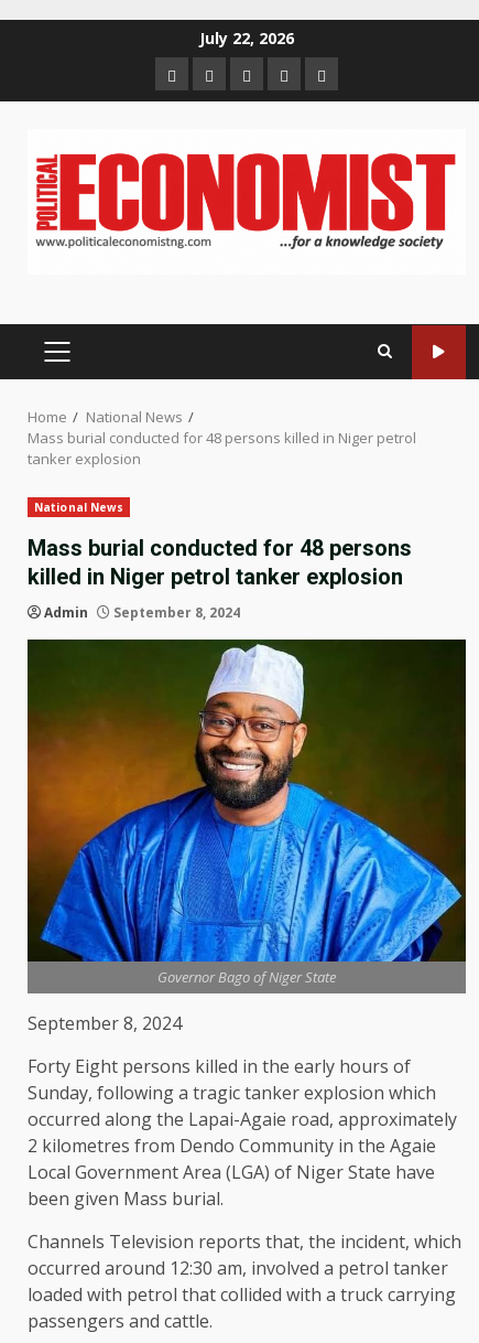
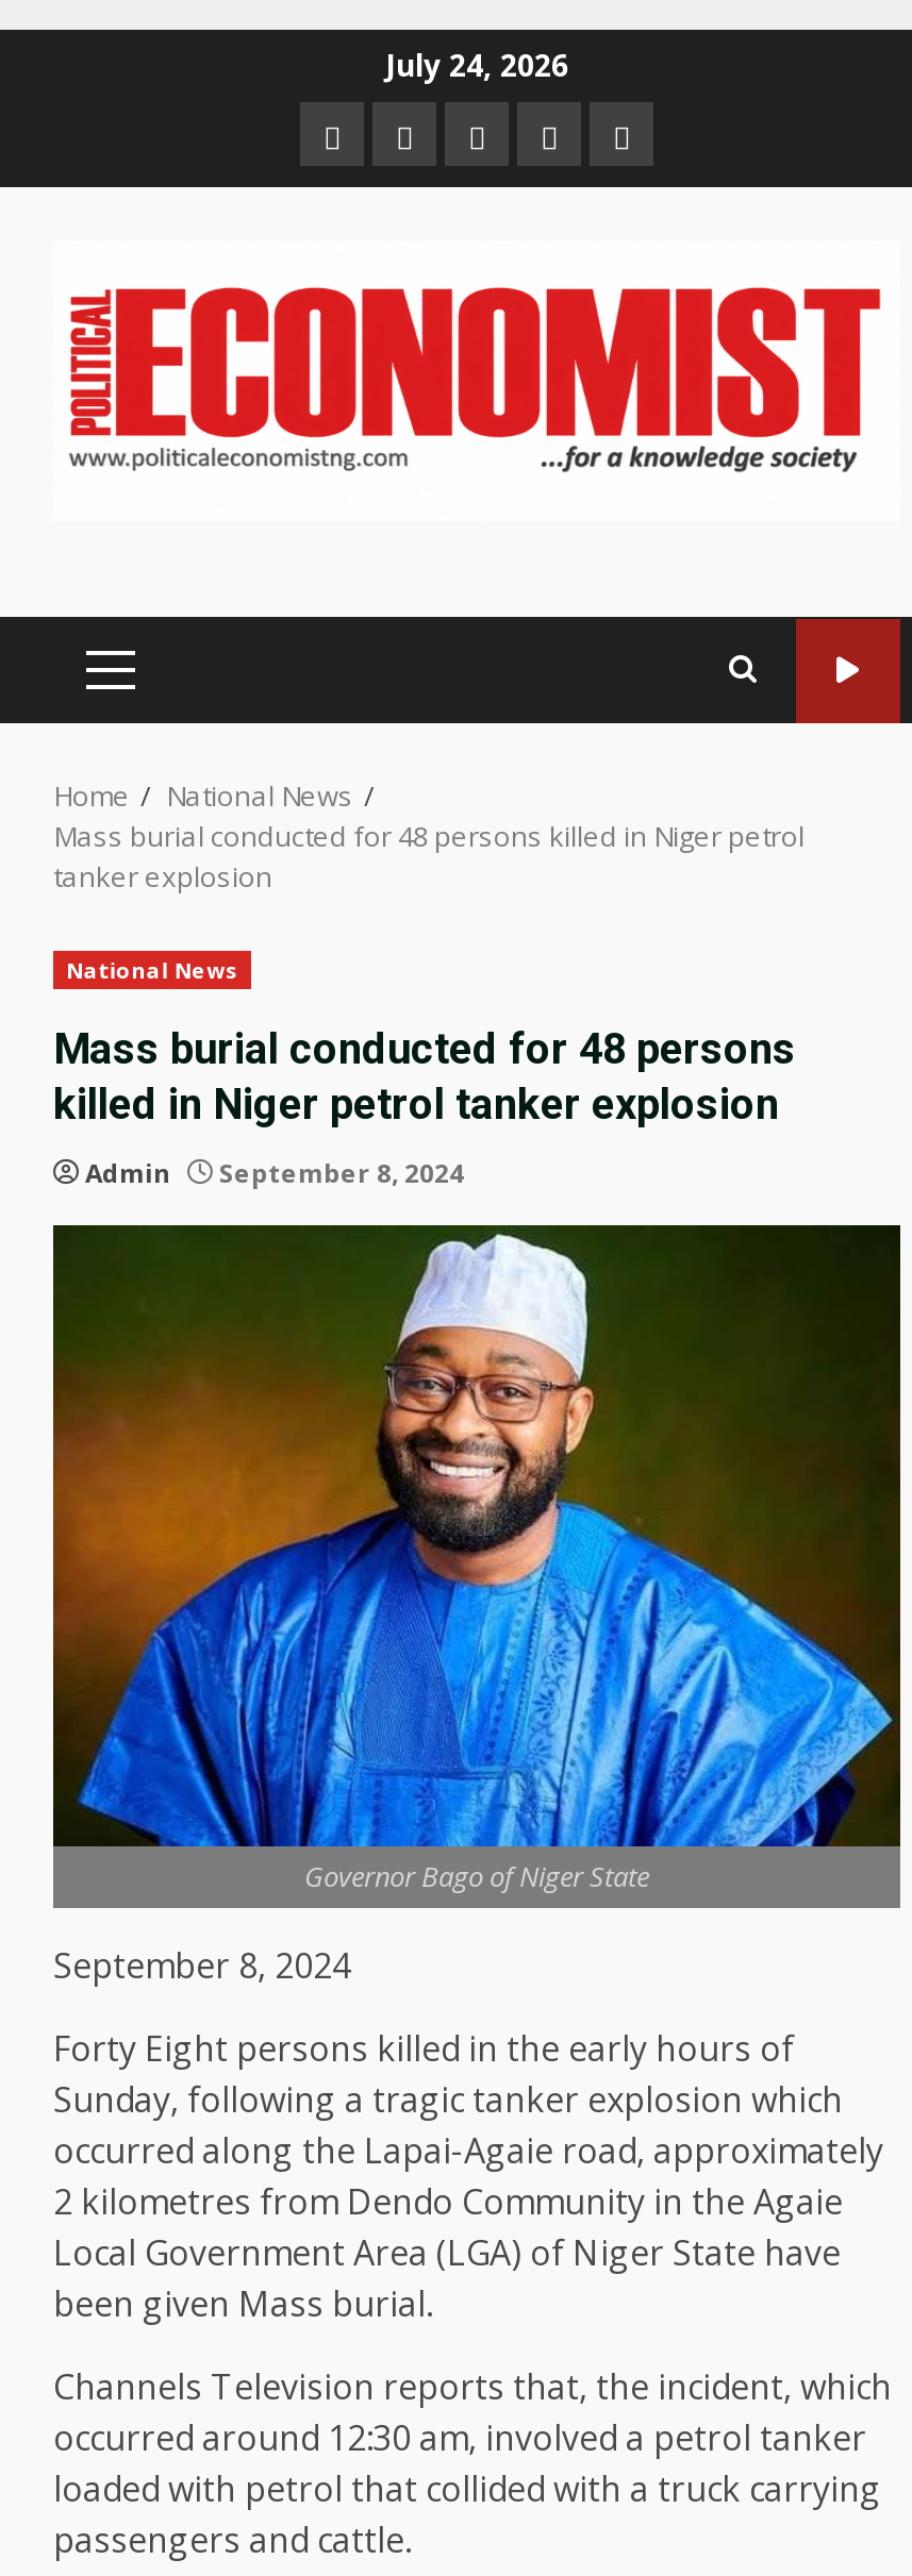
- July 22, 2026
+ July 24, 2026
